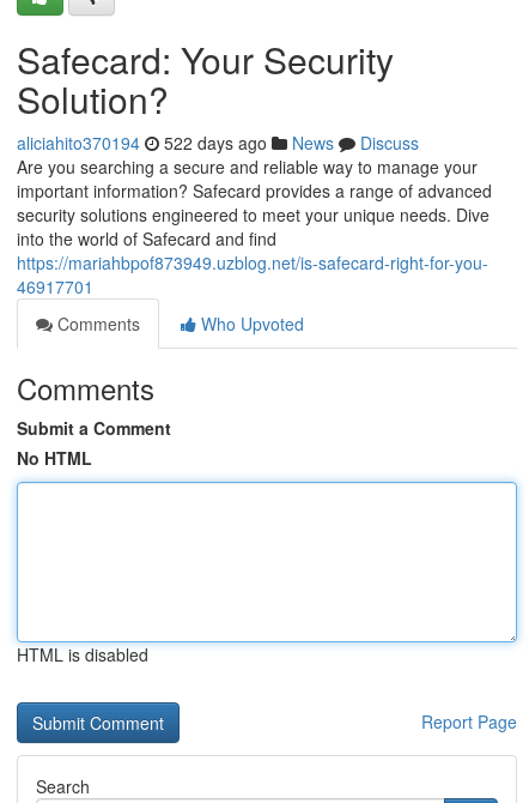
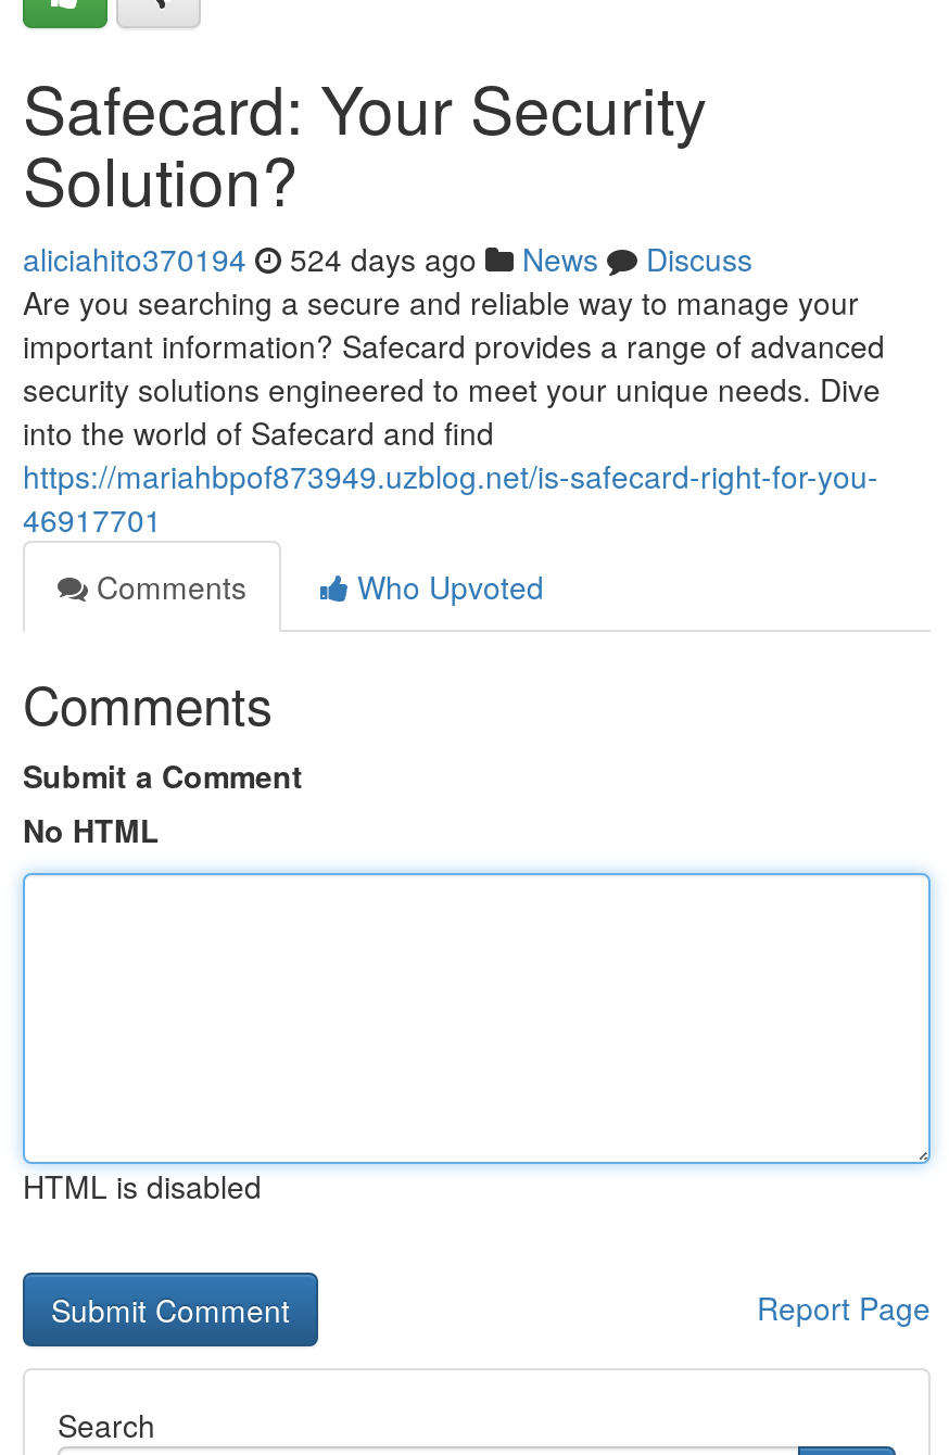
- aliciahito370194 522 days ago News Discuss
+ aliciahito370194 524 days ago News Discuss
